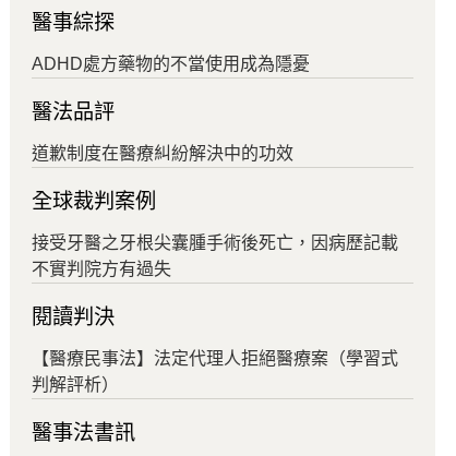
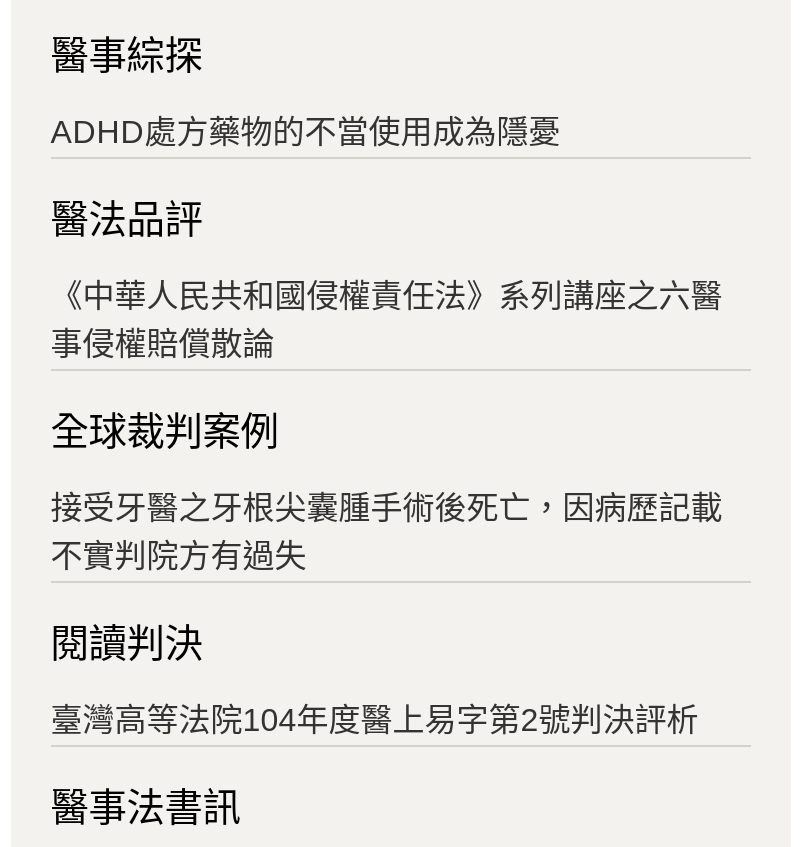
- 道歉制度在醫療糾紛解決中的功效
+ 《中華人民共和國侵權責任法》系列講座之六醫
+ 事侵權賠償散論

moved down: 全球裁判案例 | 接受牙醫之牙根尖囊腫手術後死亡，因病歷記載 | 不實判院方有過失 | 閱讀判決

- 【醫療民事法】法定代理人拒絕醫療案（學習式
- 判解評析）
+ 臺灣高等法院104年度醫上易字第2號判決評析
